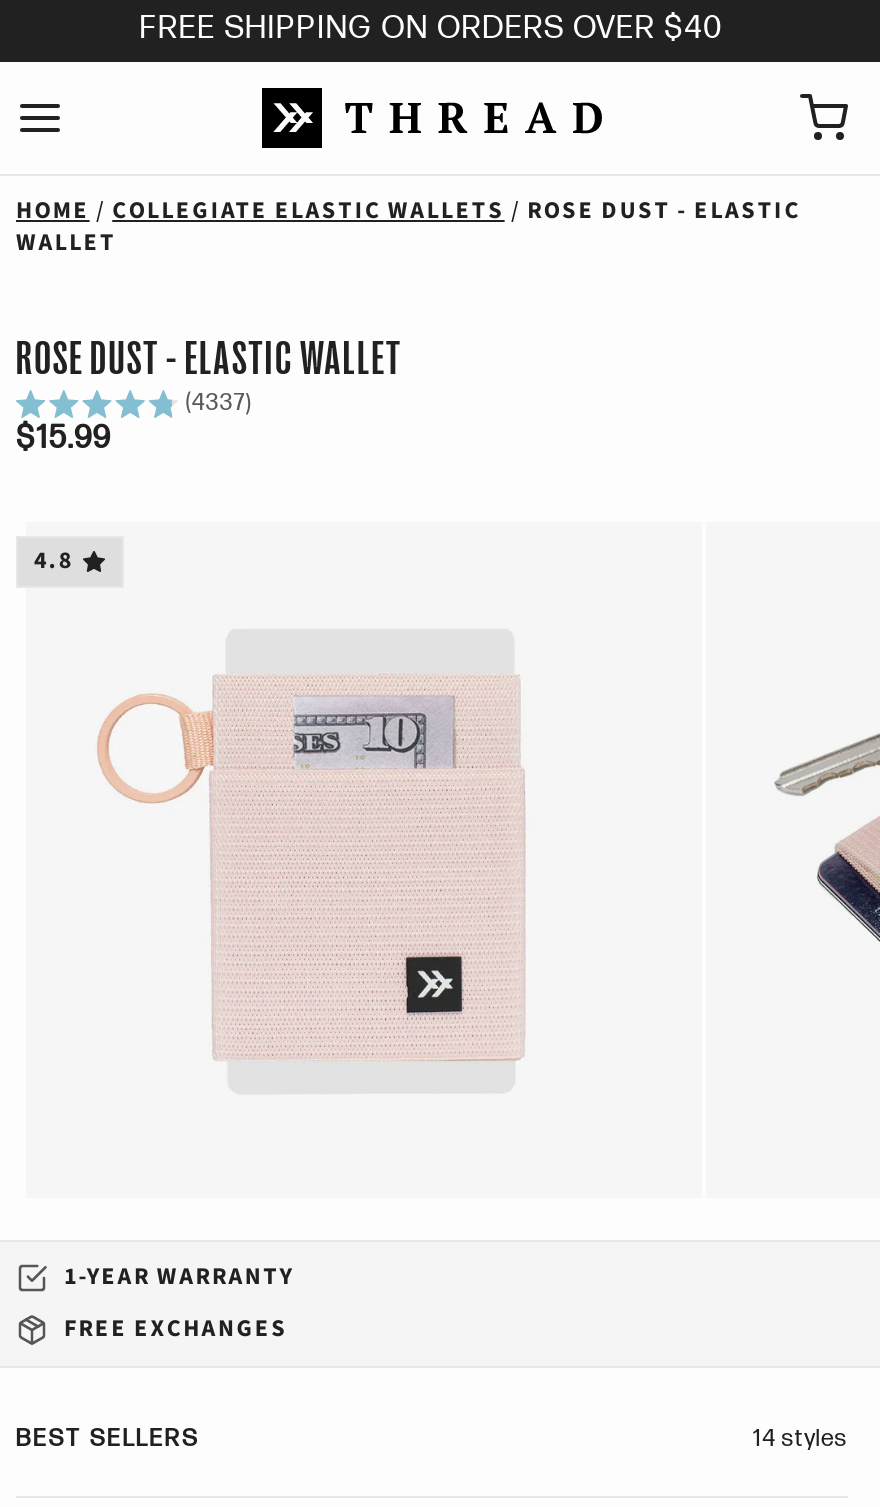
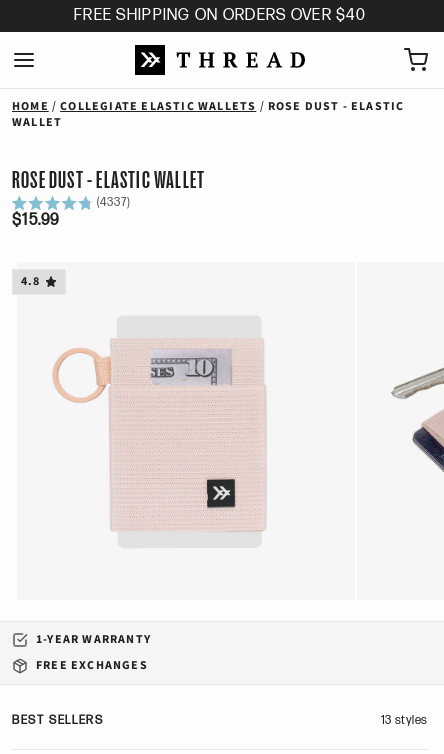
- 14 styles
+ 13 styles
